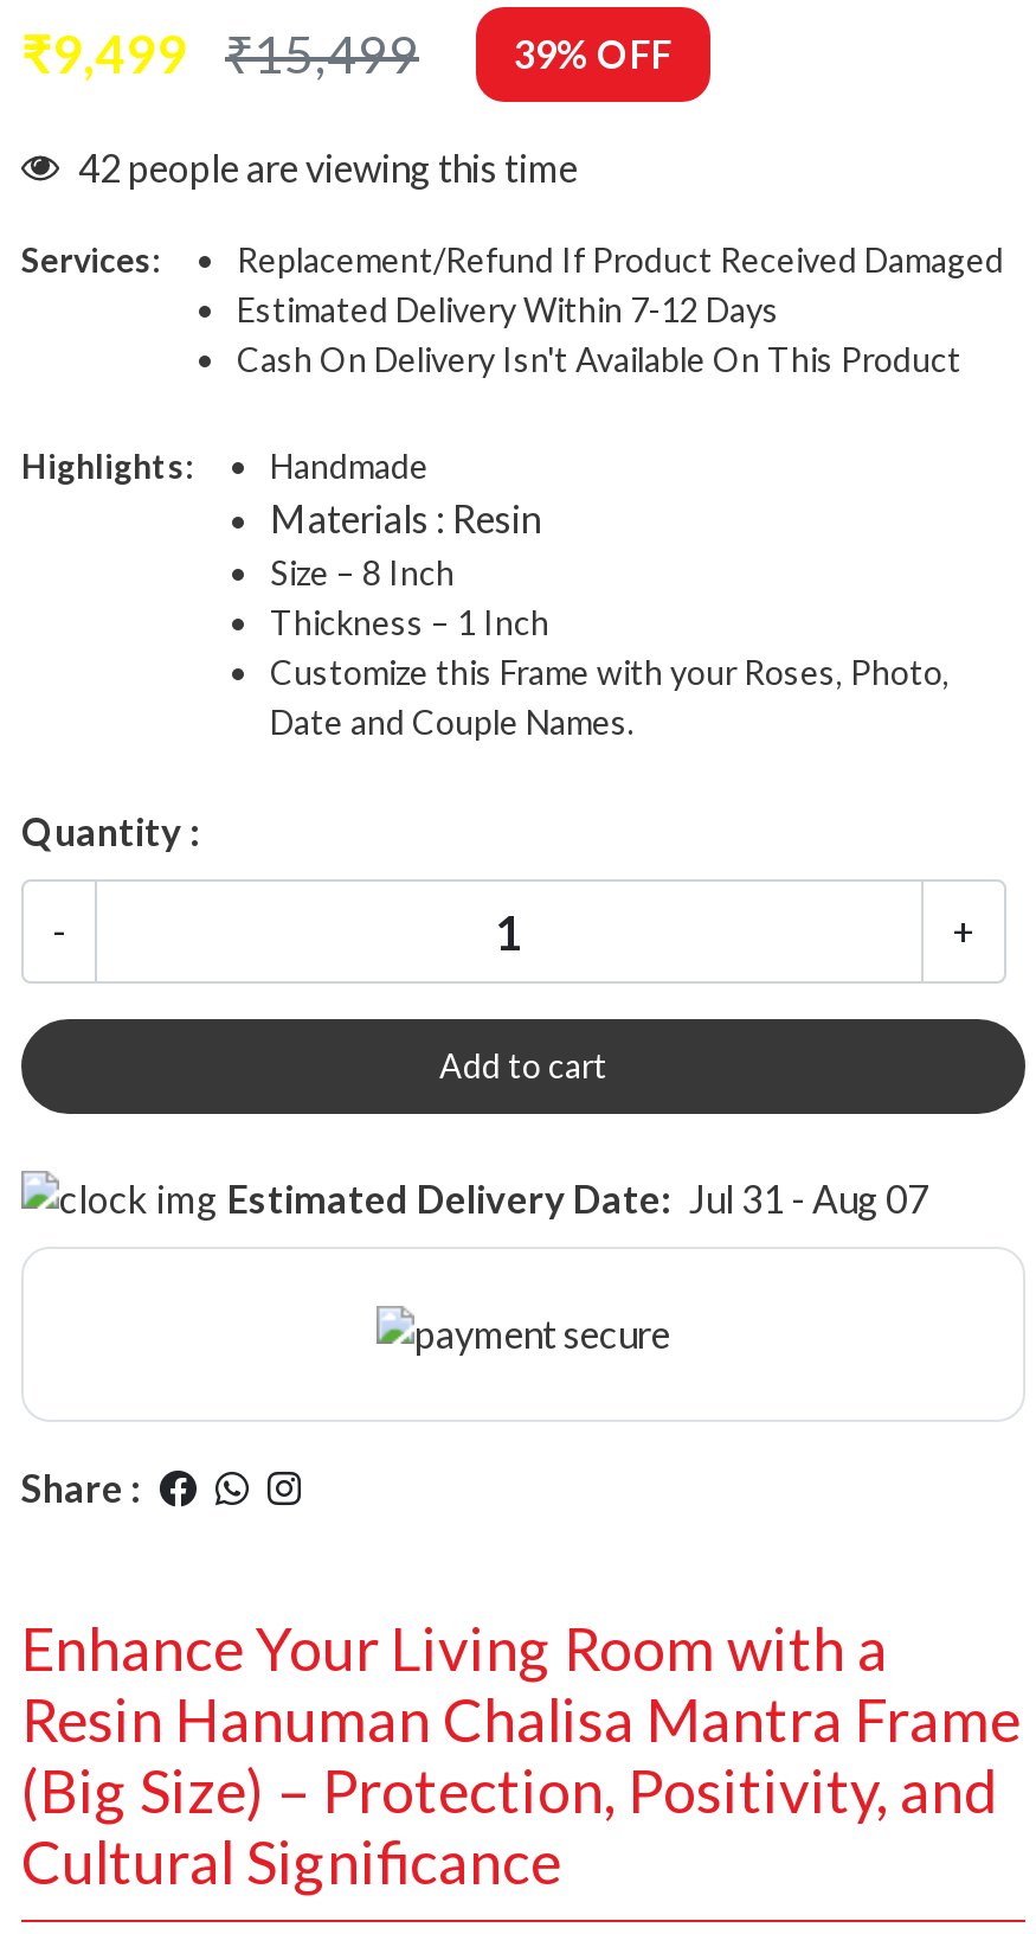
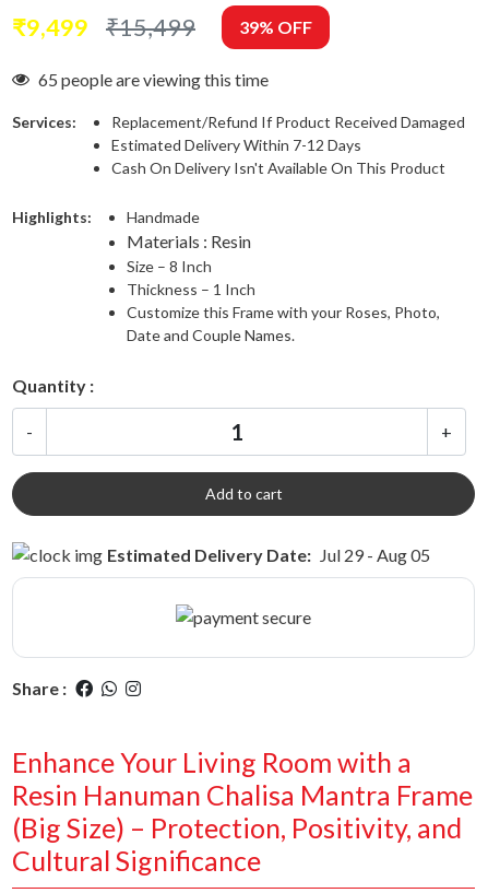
- 42 people are viewing this time
+ 65 people are viewing this time

- Estimated Delivery Date: Jul 31 - Aug 07
+ Estimated Delivery Date: Jul 29 - Aug 05
